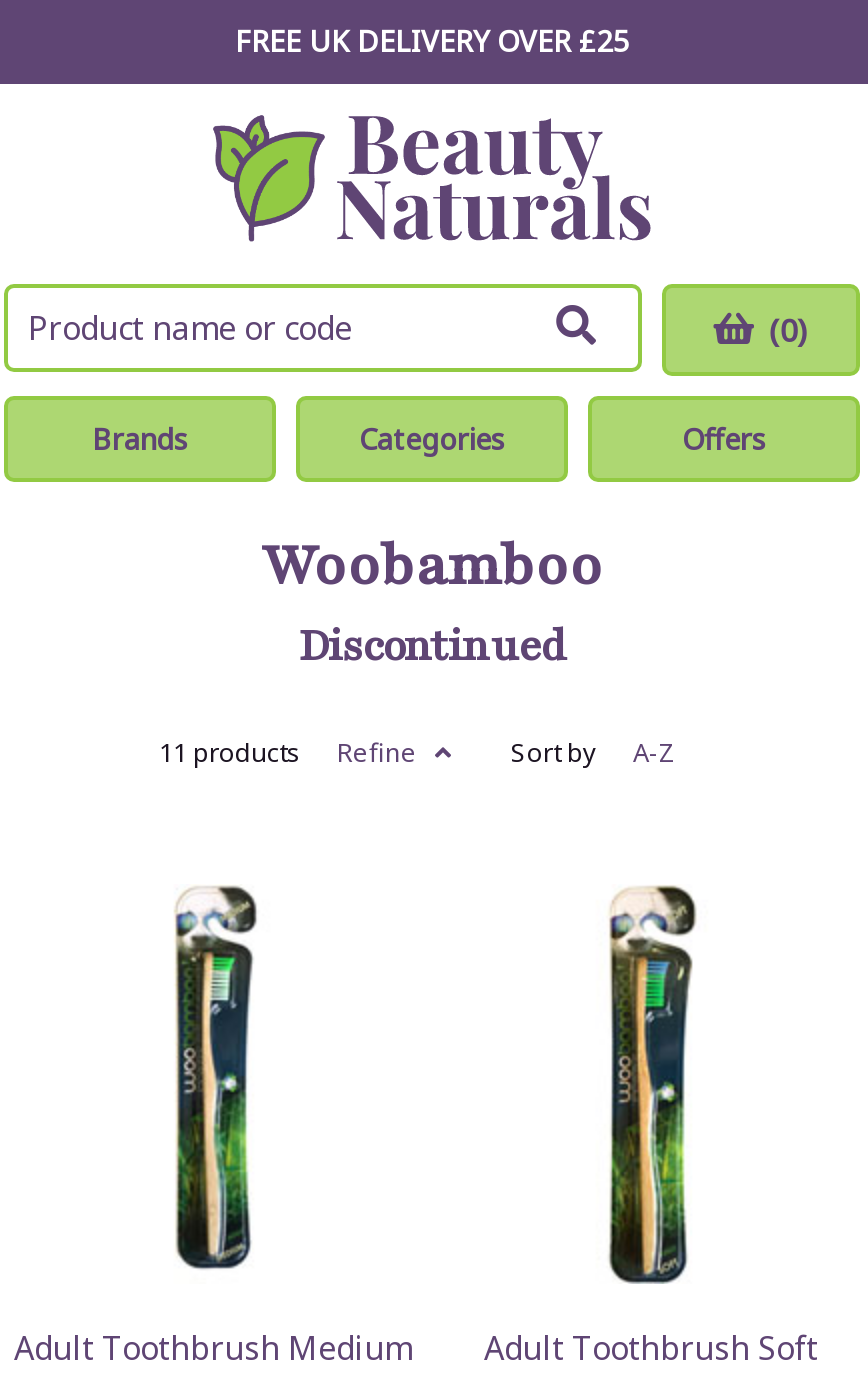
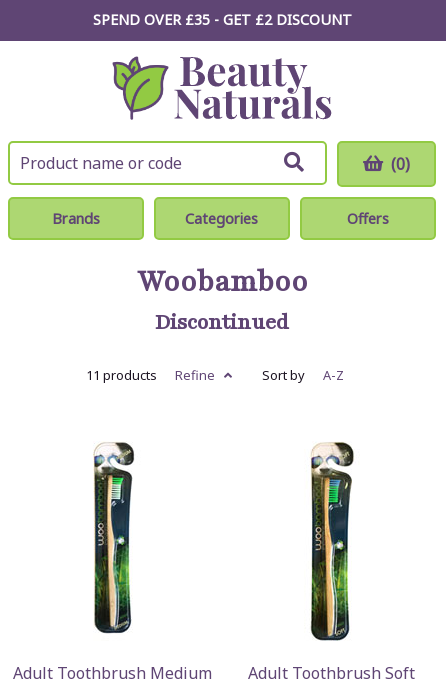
- FREE UK DELIVERY OVER £25
+ SPEND OVER £35 - GET £2 DISCOUNT
